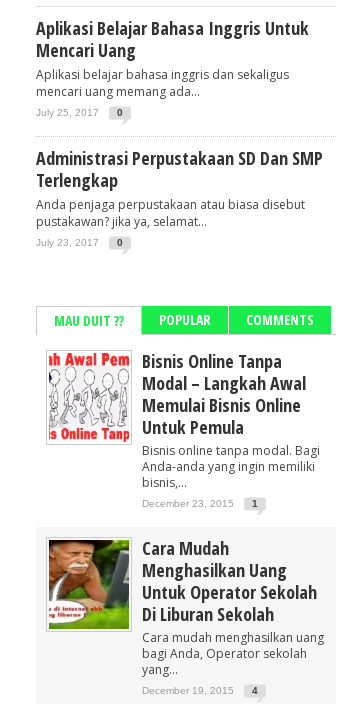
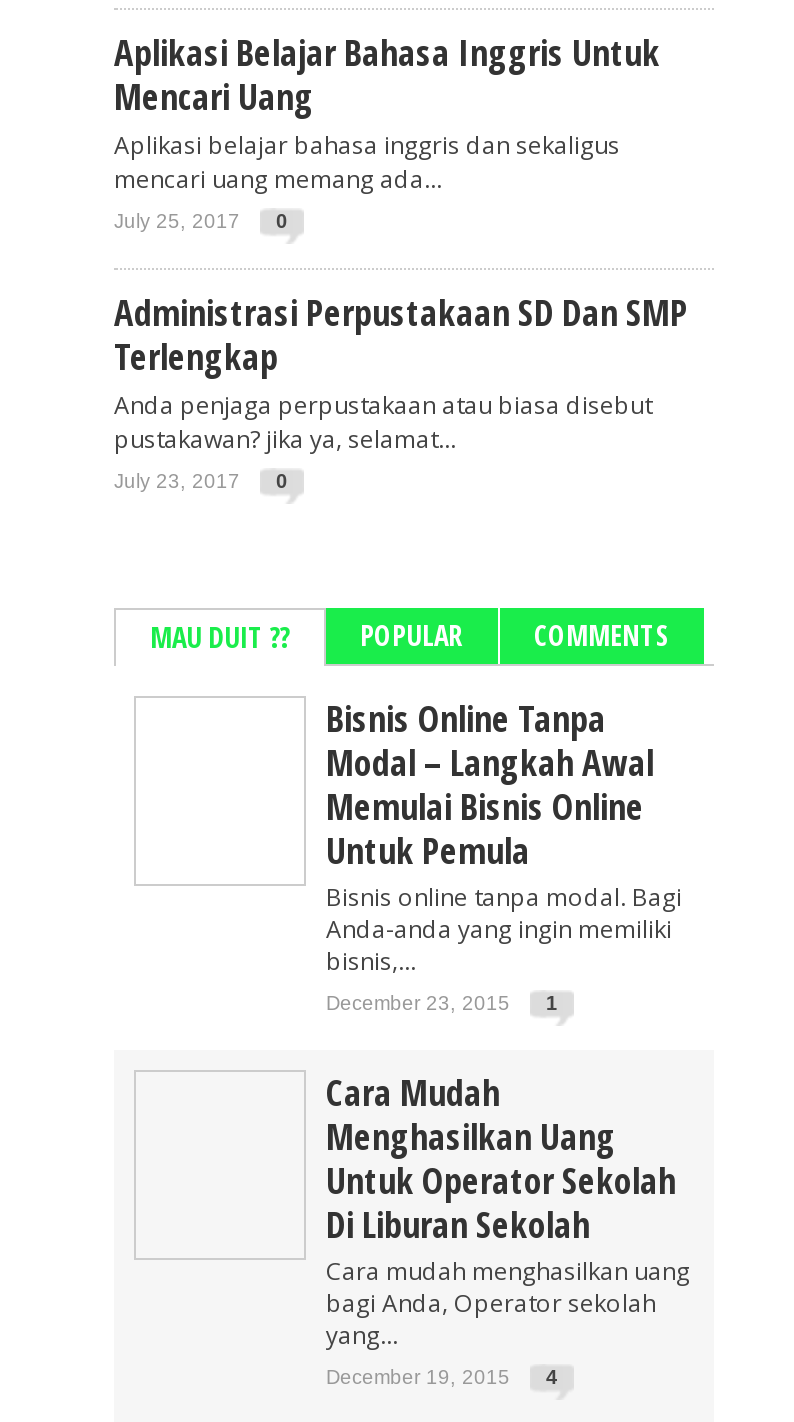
- [image]

- [image]
